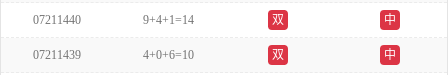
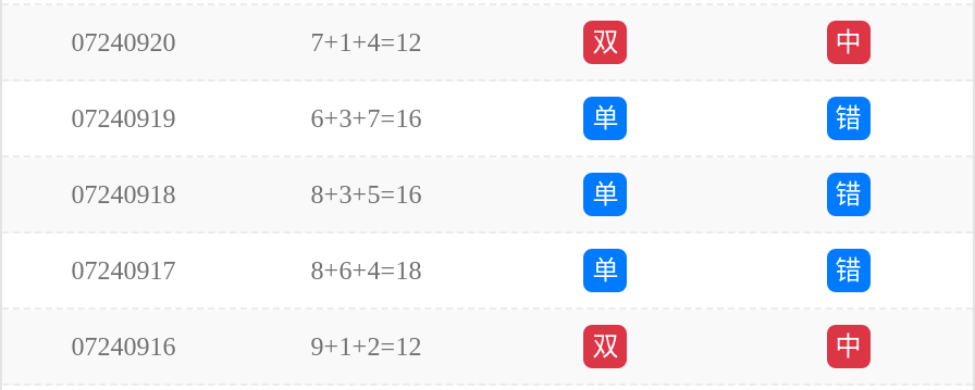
- 07211440
+ 07240920

- 9+4+1=14
+ 7+1+4=12

- 07211439
- 4+0+6=10
+ 07240919
+ 6+3+7=16
+ 单
+ 错
+ 07240918
+ 8+3+5=16
+ 单
+ 错
+ 07240917
+ 8+6+4=18
+ 单
+ 错
+ 07240916
+ 9+1+2=12
